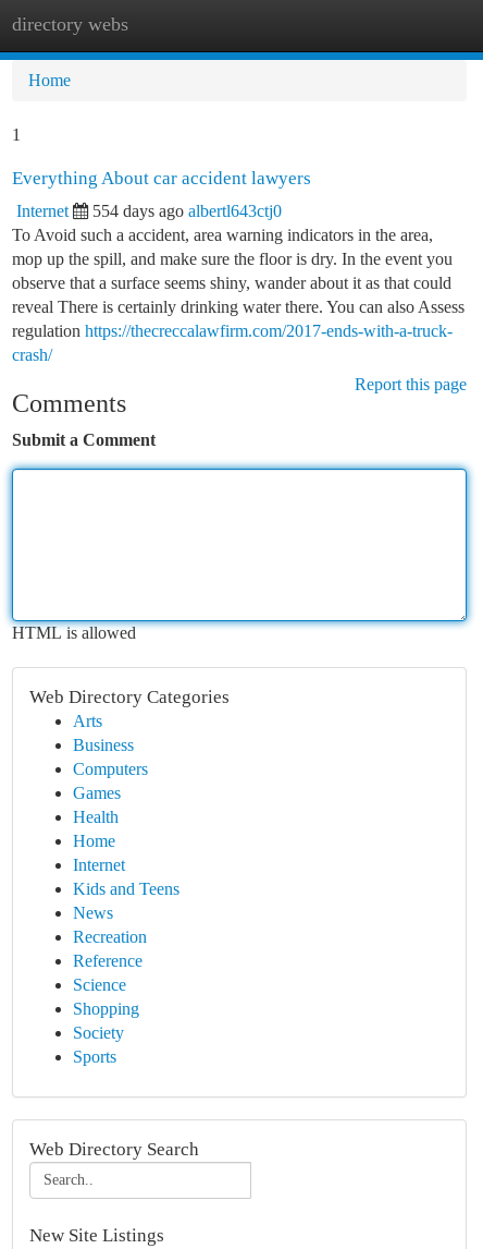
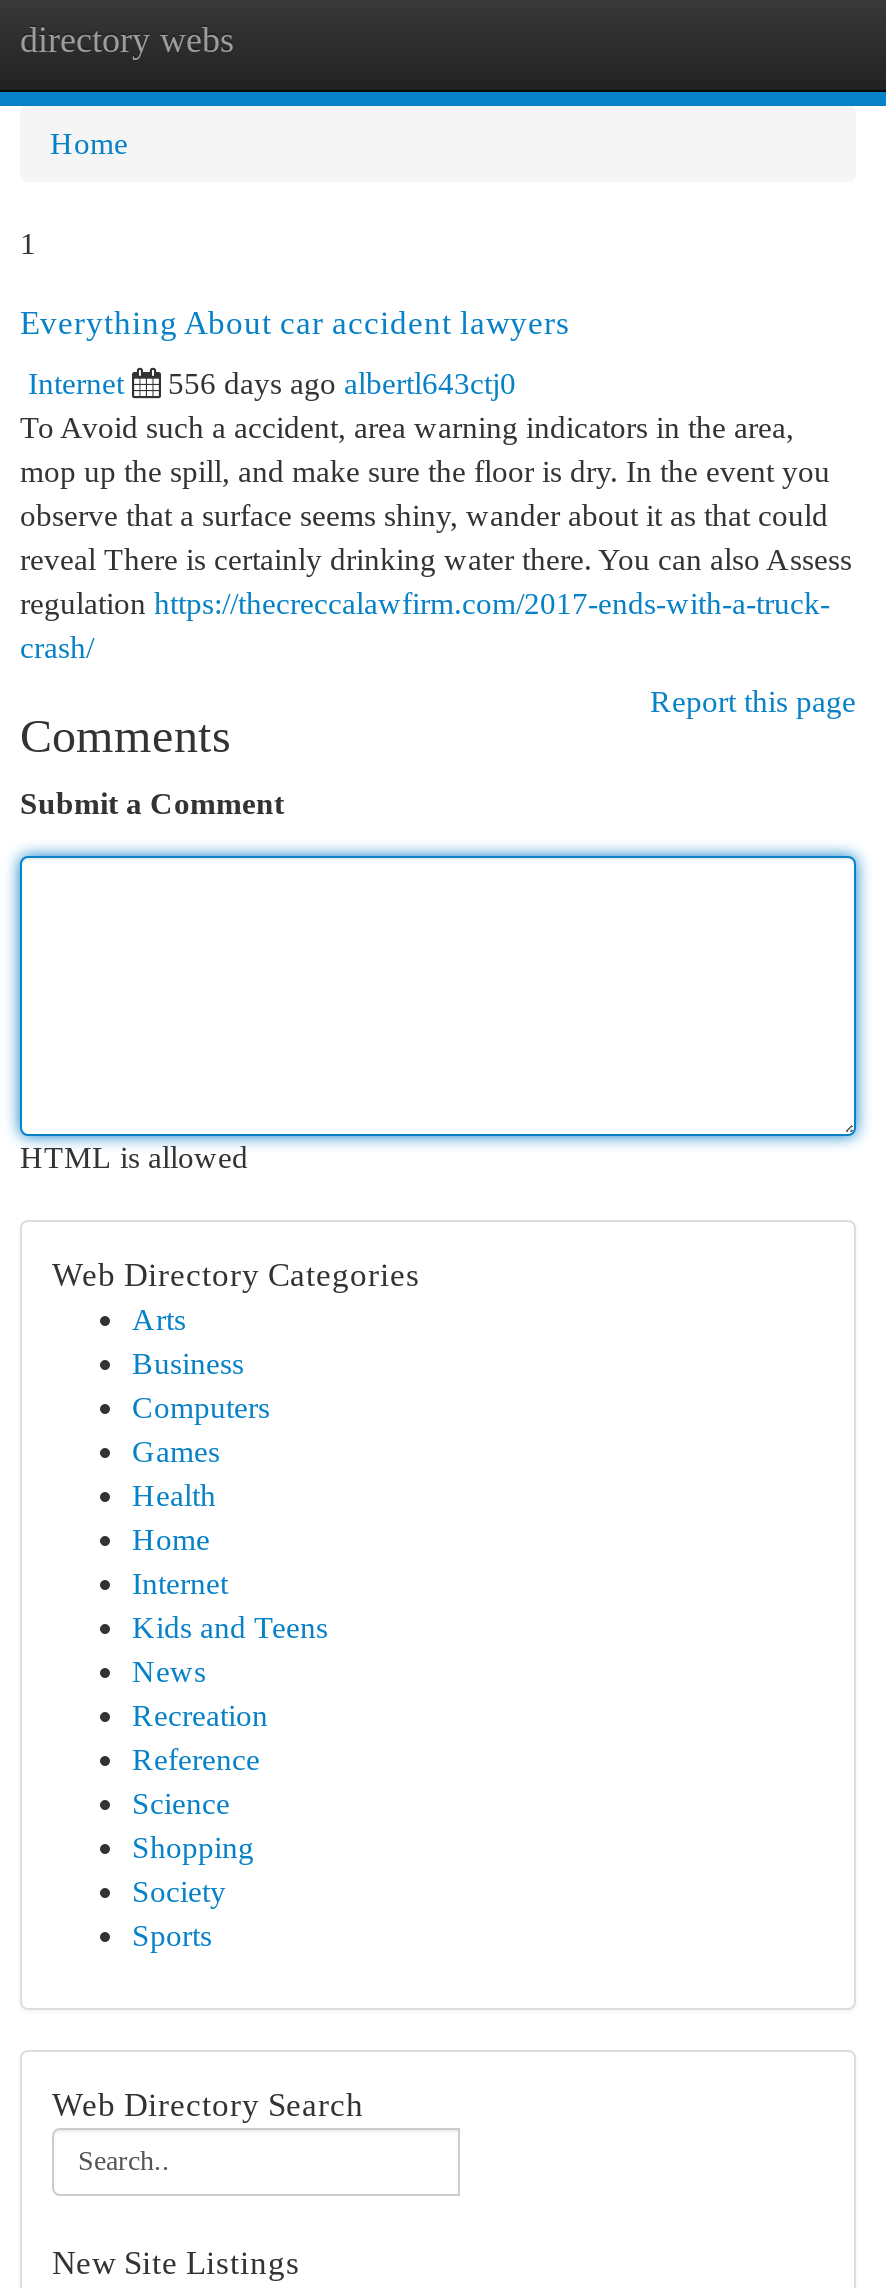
- 554 days ago albertl643ctj0
+ 556 days ago albertl643ctj0
